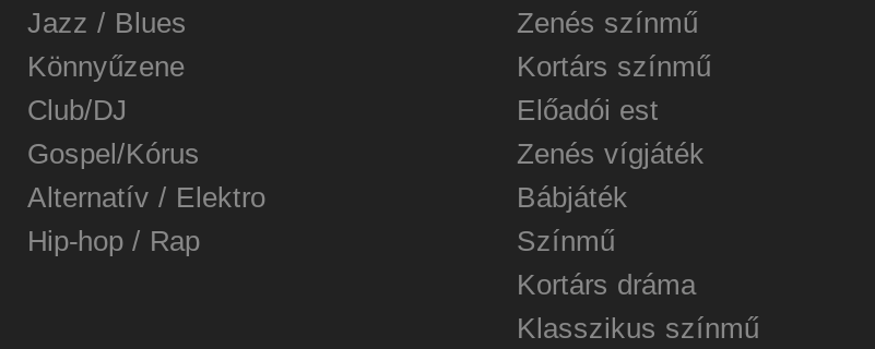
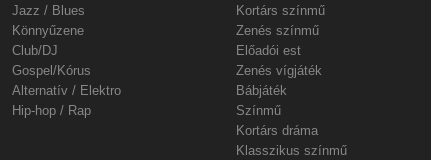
moved down: Zenés színmű

moved up: Kortárs színmű
